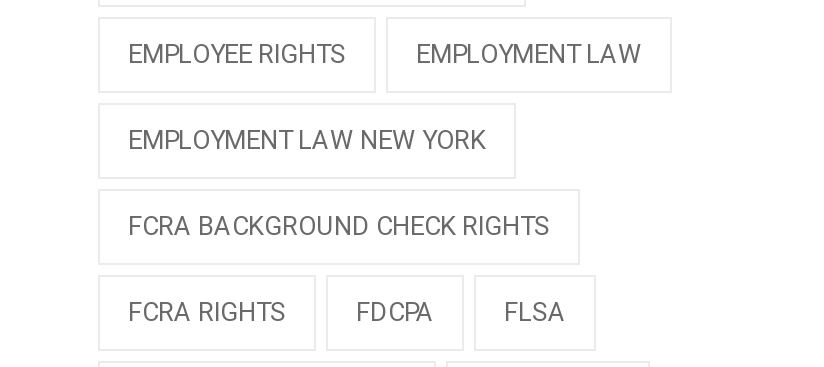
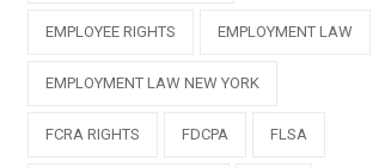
- FCRA BACKGROUND CHECK RIGHTS
